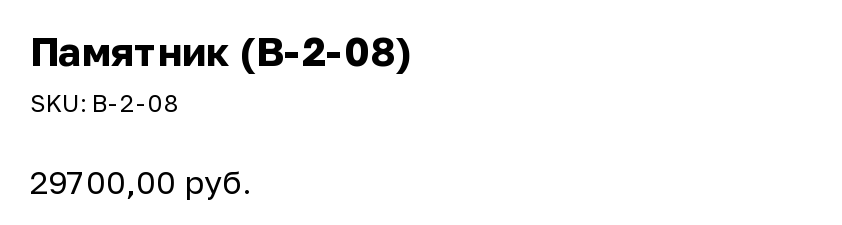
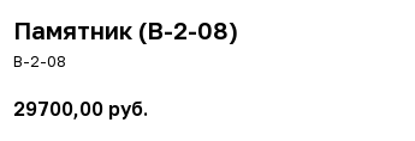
- SKU: В-2-08
+ В-2-08
